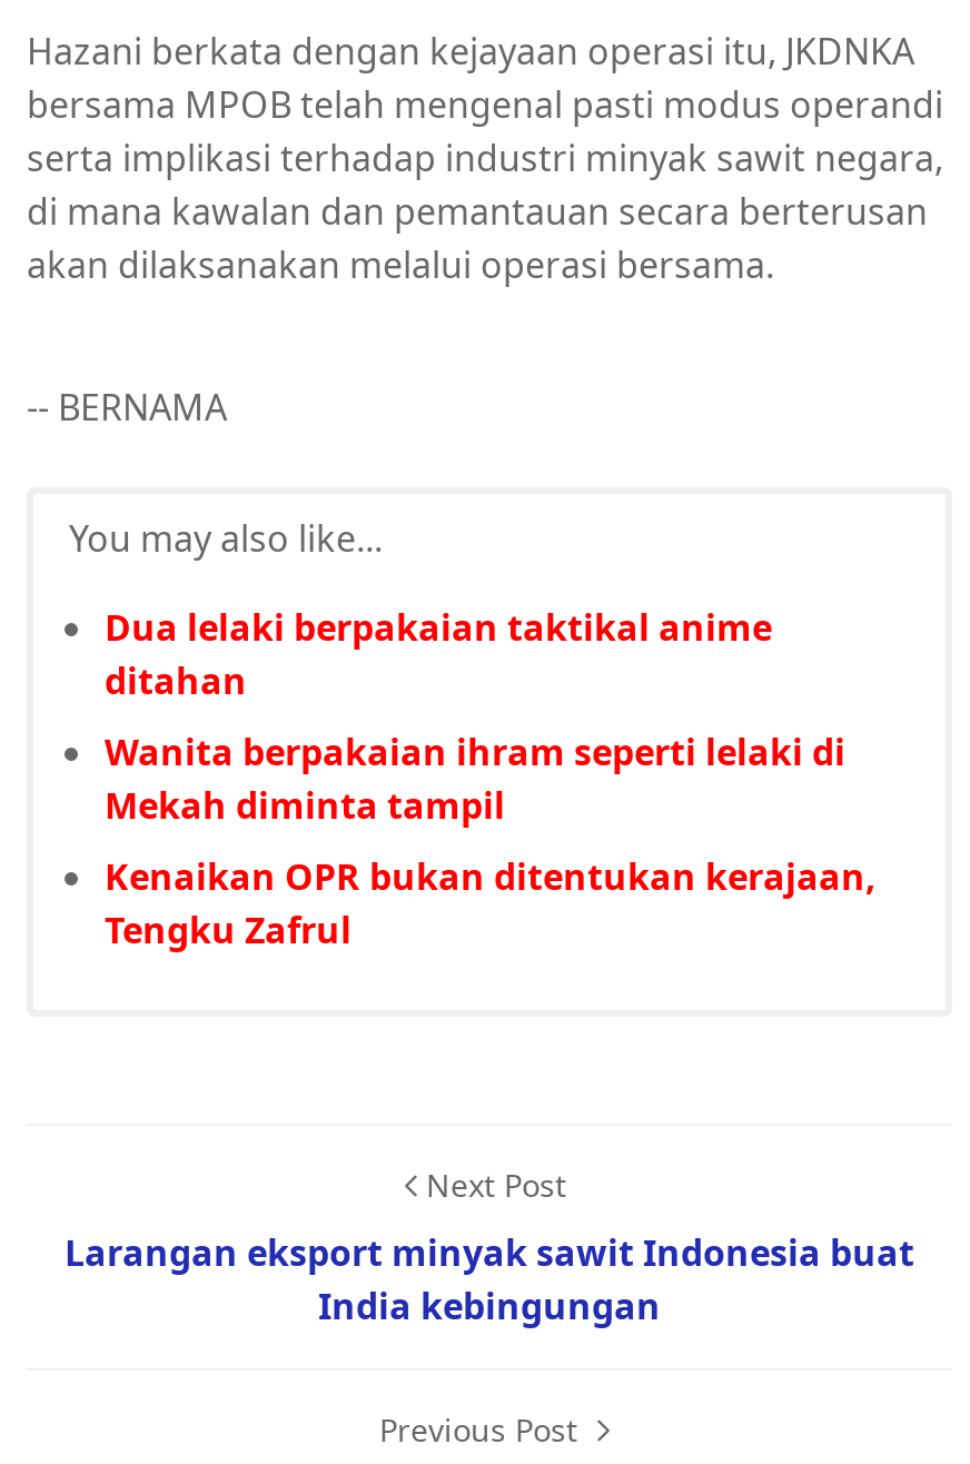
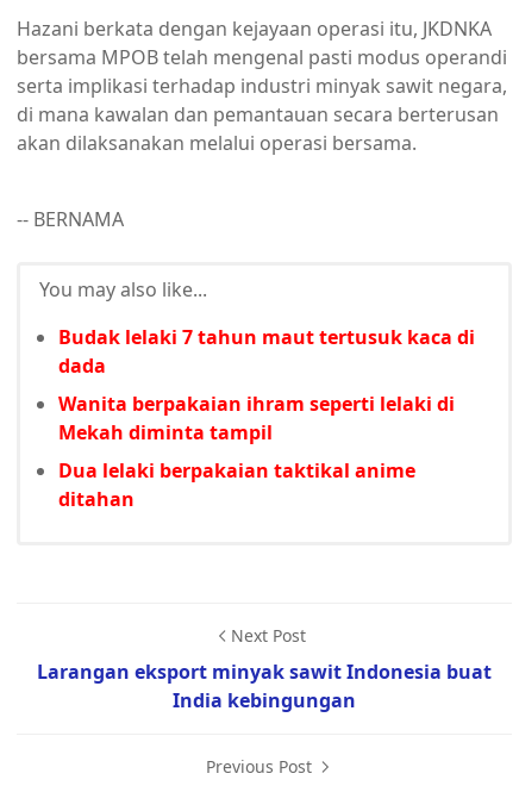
+ Budak lelaki 7 tahun maut tertusuk kaca di
+ dada

moved down: Dua lelaki berpakaian taktikal anime | ditahan

- Kenaikan OPR bukan ditentukan kerajaan,
- Tengku Zafrul
